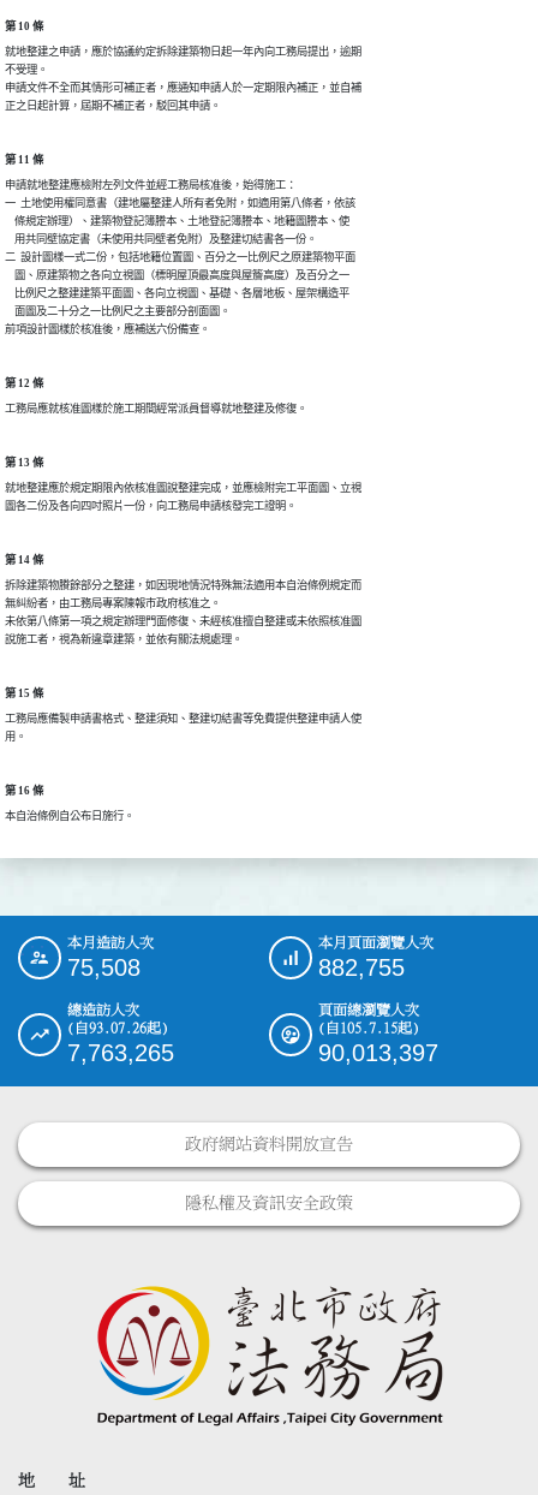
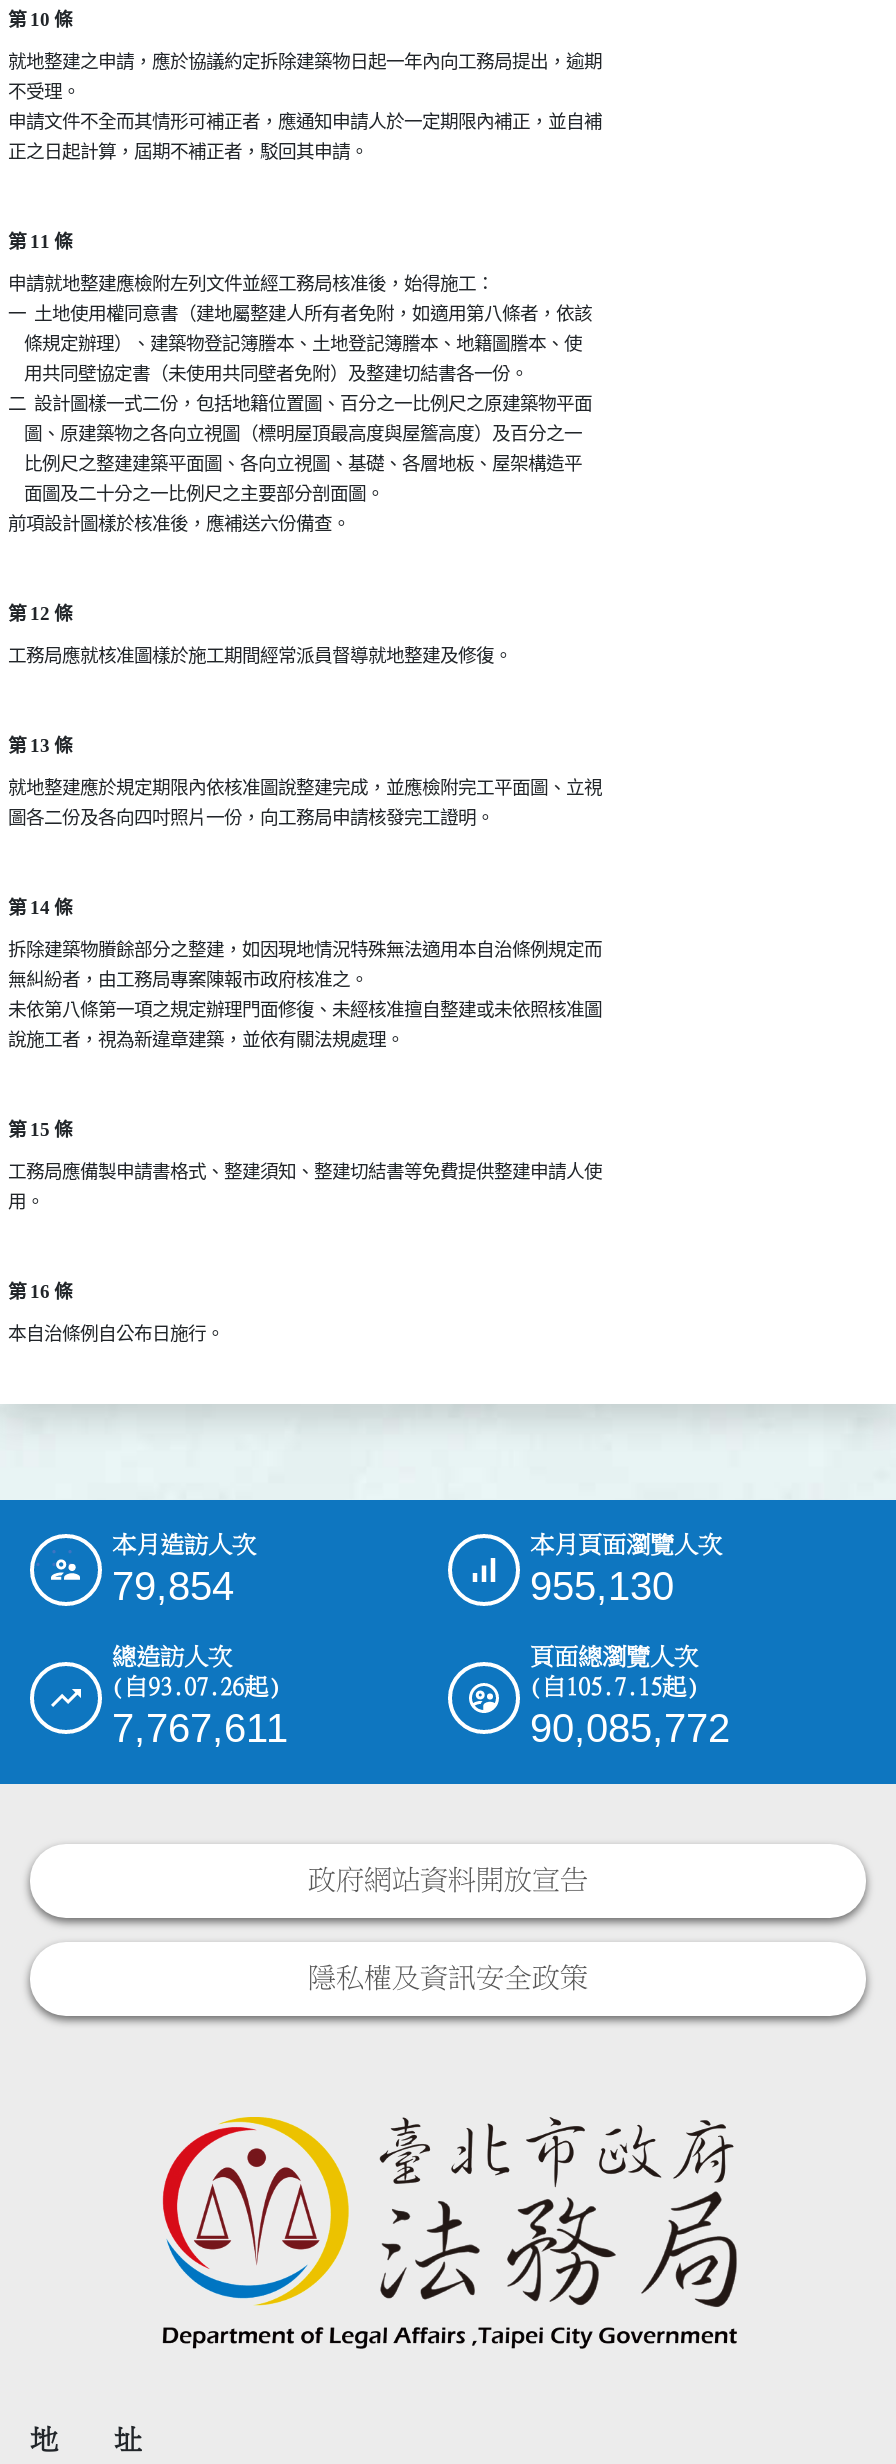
- 75,508
+ 79,854

- 882,755
+ 955,130

- 7,763,265
+ 7,767,611

- 90,013,397
+ 90,085,772
